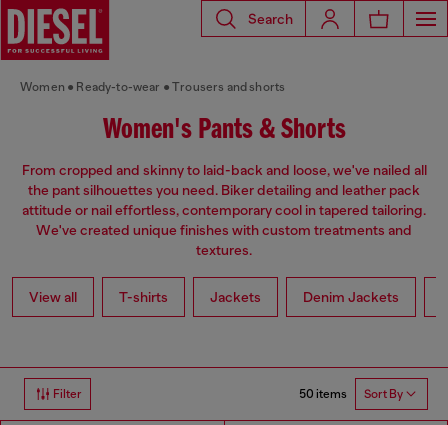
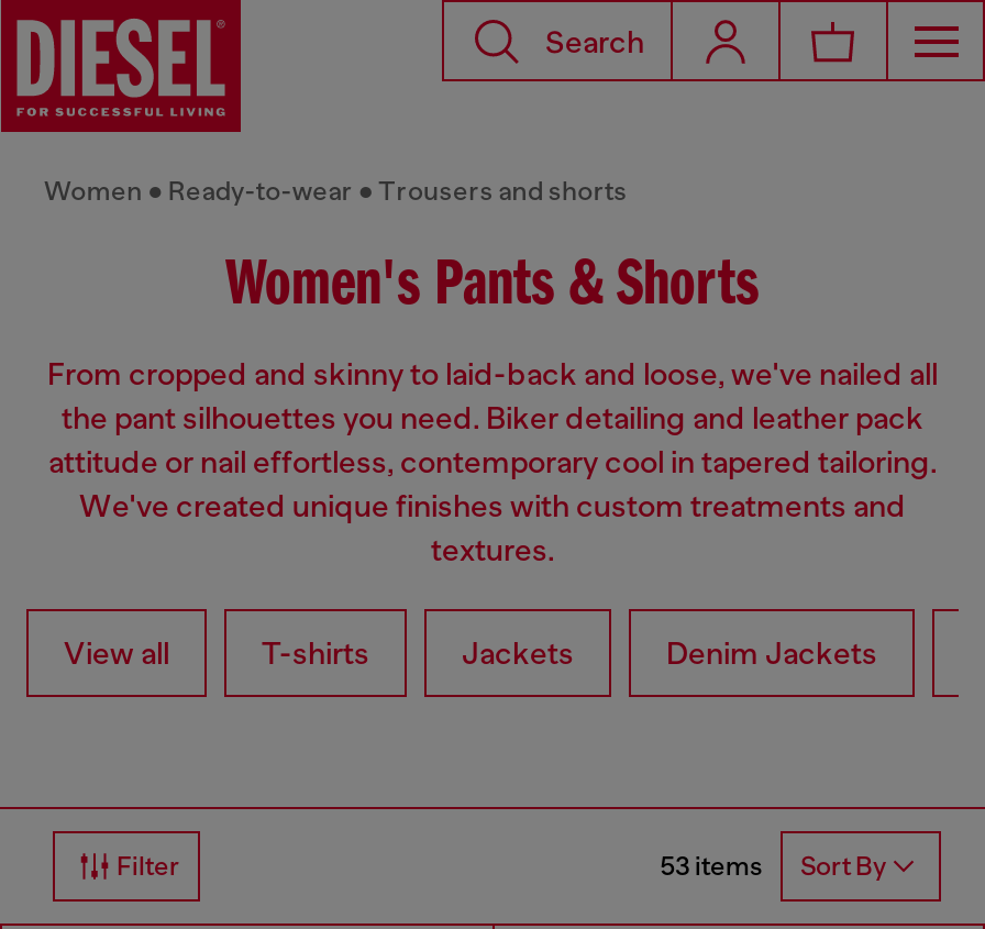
- 50 items Sort By
+ 53 items Sort By
